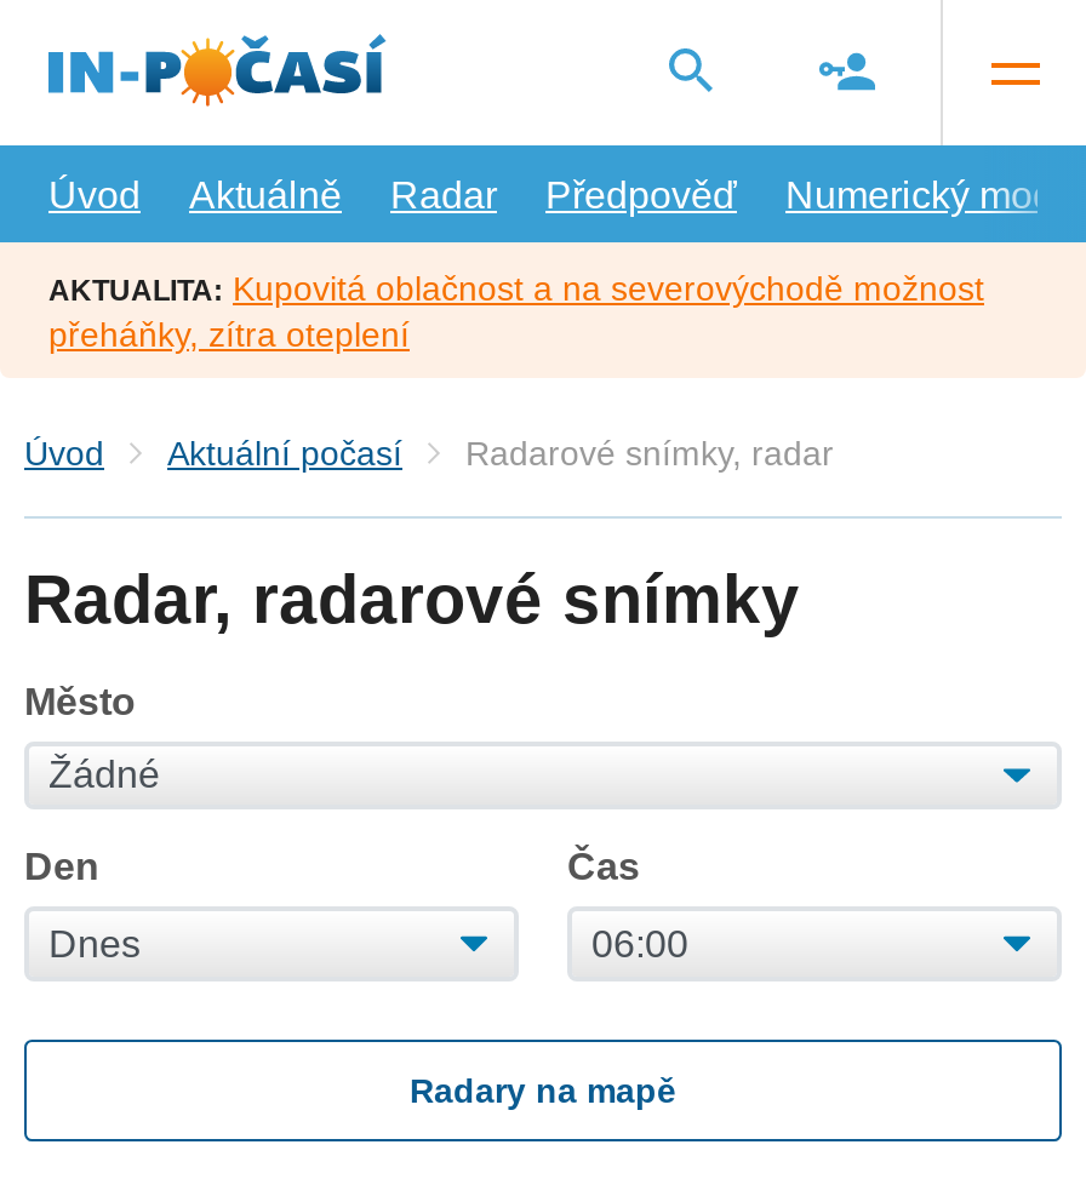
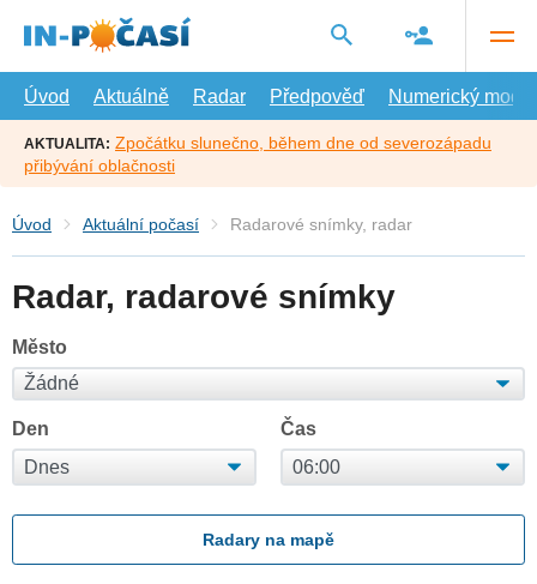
- AKTUALITA: Kupovitá oblačnost a na severovýchodě možnost
- přeháňky, zítra oteplení
+ AKTUALITA: Zpočátku slunečno, během dne od severozápadu
+ přibývání oblačnosti
